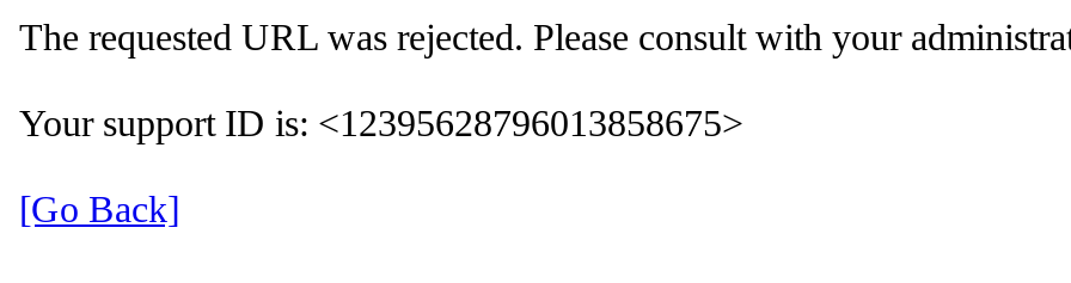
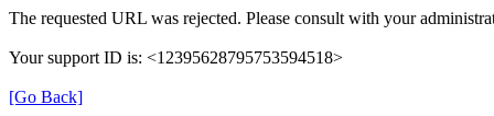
- Your support ID is: <12395628796013858675>
+ Your support ID is: <12395628795753594518>
